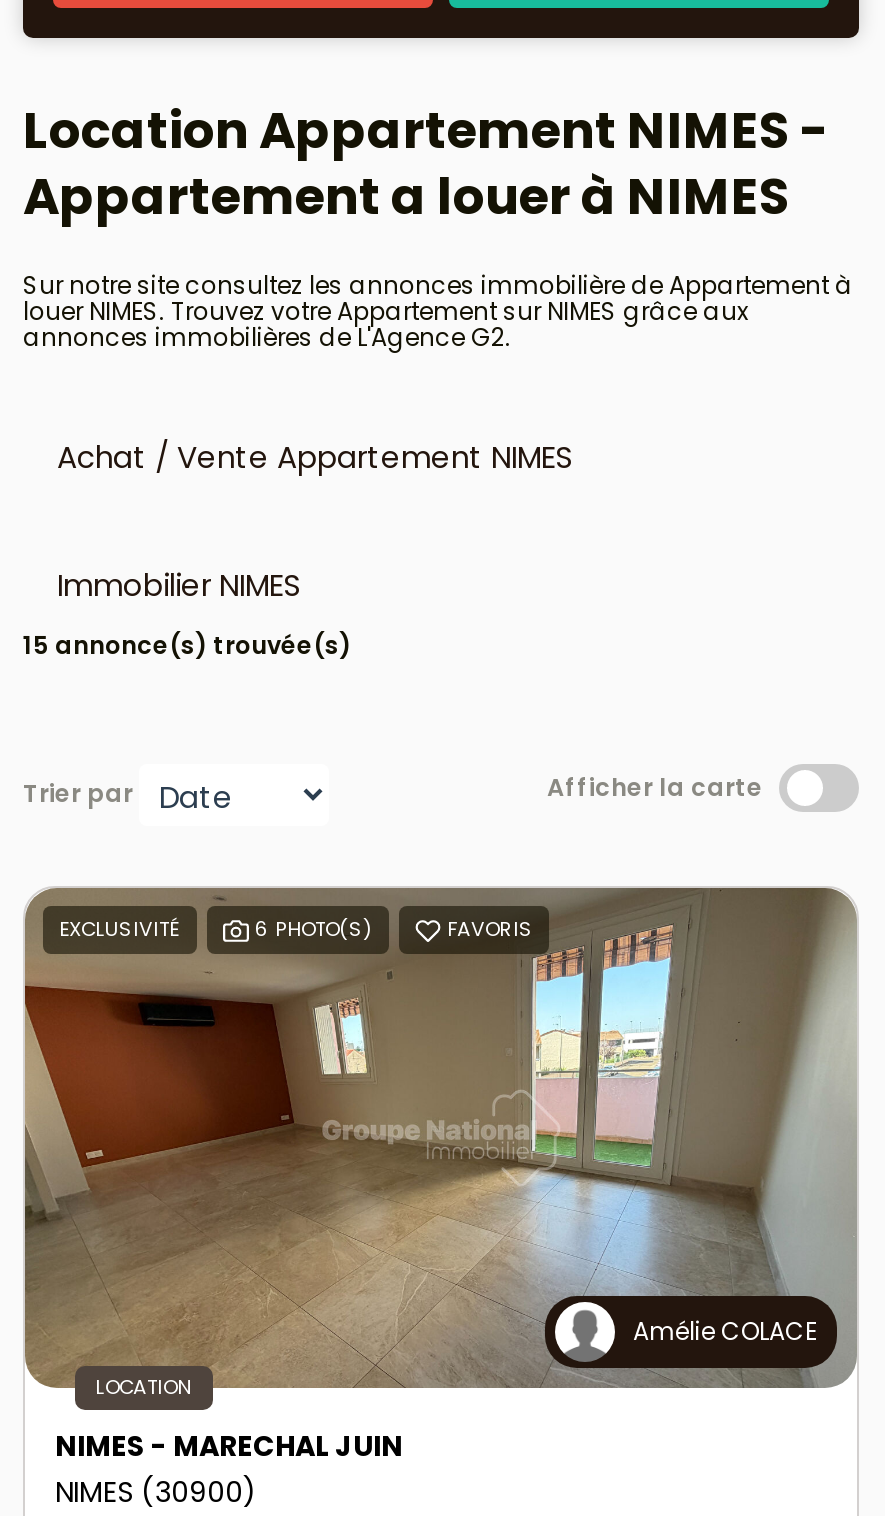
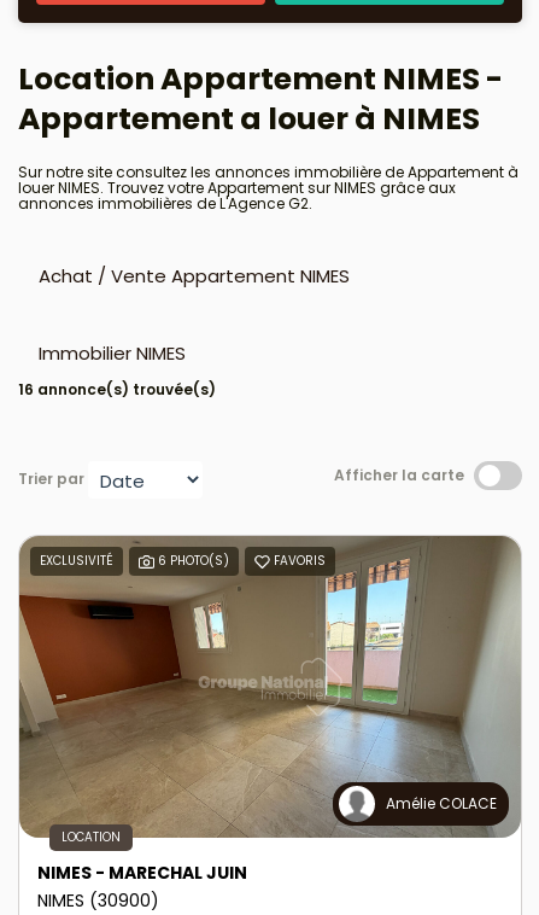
- 15 annonce(s) trouvée(s)
+ 16 annonce(s) trouvée(s)
